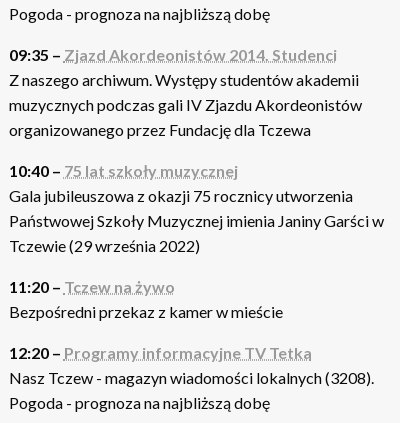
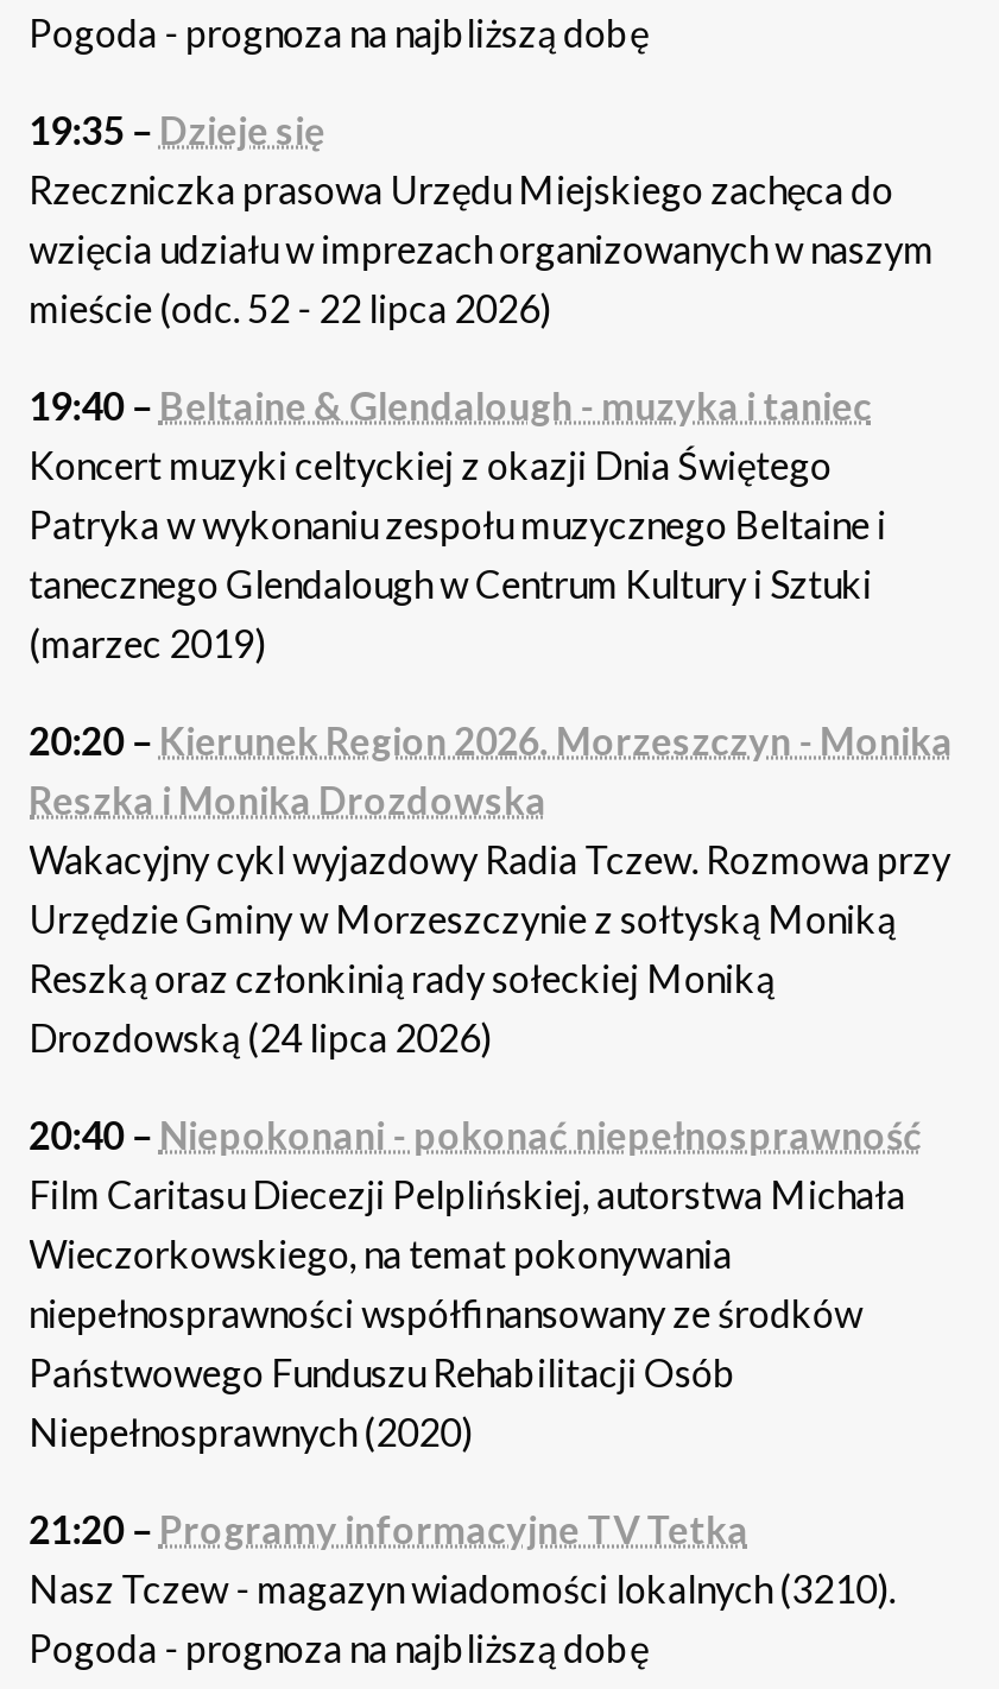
- 09:35 – Zjazd Akordeonistów 2014. Studenci
- Z naszego archiwum. Występy studentów akademii
- muzycznych podczas gali IV Zjazdu Akordeonistów
- organizowanego przez Fundację dla Tczewa
- 10:40 – 75 lat szkoły muzycznej
- Gala jubileuszowa z okazji 75 rocznicy utworzenia
- Państwowej Szkoły Muzycznej imienia Janiny Garści w
- Tczewie (29 września 2022)
- 11:20 – Tczew na żywo
- Bezpośredni przekaz z kamer w mieście
- 12:20 – Programy informacyjne TV Tetka
- Nasz Tczew - magazyn wiadomości lokalnych (3208).
+ 19:35 – Dzieje się
+ Rzeczniczka prasowa Urzędu Miejskiego zachęca do
+ wzięcia udziału w imprezach organizowanych w naszym
+ mieście (odc. 52 - 22 lipca 2026)
+ 19:40 – Beltaine & Glendalough - muzyka i taniec
+ Koncert muzyki celtyckiej z okazji Dnia Świętego
+ Patryka w wykonaniu zespołu muzycznego Beltaine i
+ tanecznego Glendalough w Centrum Kultury i Sztuki
+ (marzec 2019)
+ 20:20 – Kierunek Region 2026. Morzeszczyn - Monika
+ Reszka i Monika Drozdowska
+ Wakacyjny cykl wyjazdowy Radia Tczew. Rozmowa przy
+ Urzędzie Gminy w Morzeszczynie z sołtyską Moniką
+ Reszką oraz członkinią rady sołeckiej Moniką
+ Drozdowską (24 lipca 2026)
+ 20:40 – Niepokonani - pokonać niepełnosprawność
+ Film Caritasu Diecezji Pelplińskiej, autorstwa Michała
+ Wieczorkowskiego, na temat pokonywania
+ niepełnosprawności współfinansowany ze środków
+ Państwowego Funduszu Rehabilitacji Osób
+ Niepełnosprawnych (2020)
+ 21:20 – Programy informacyjne TV Tetka
+ Nasz Tczew - magazyn wiadomości lokalnych (3210).
